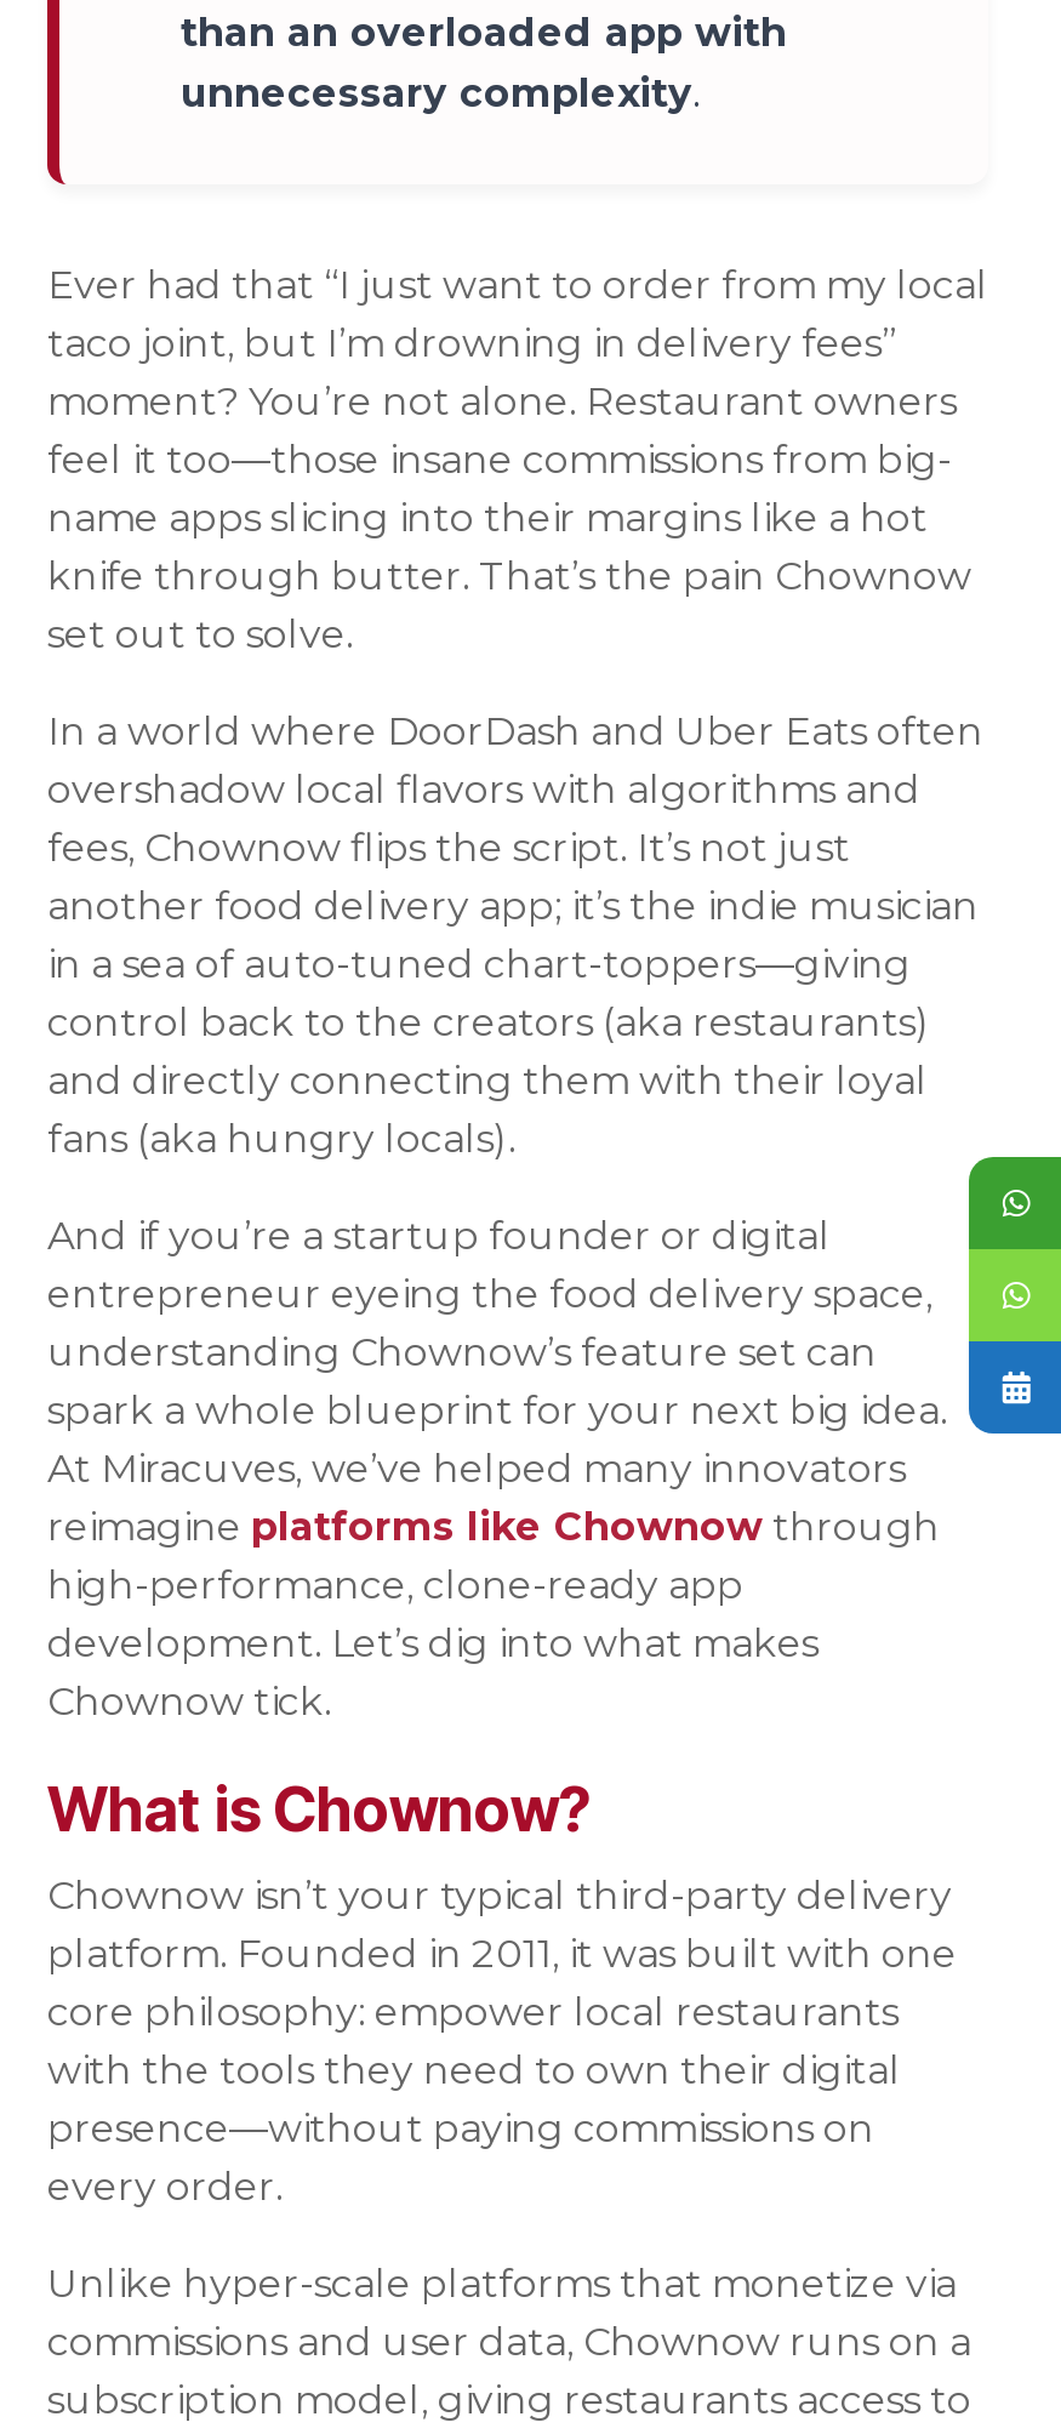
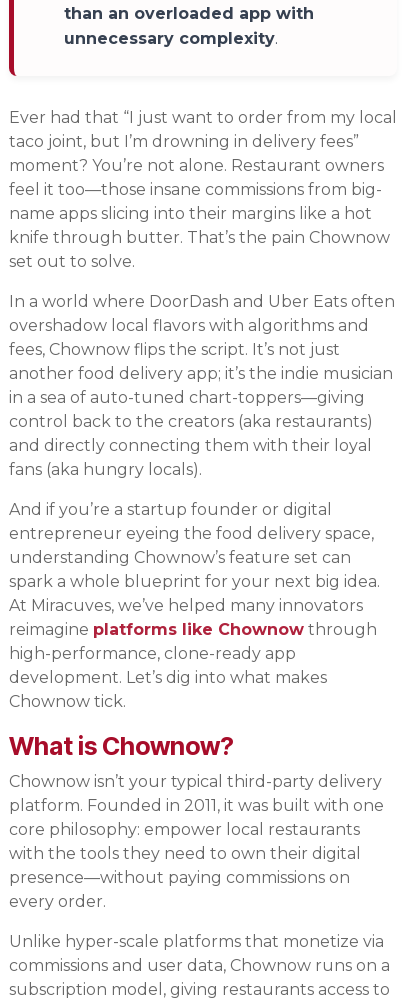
- [image]
